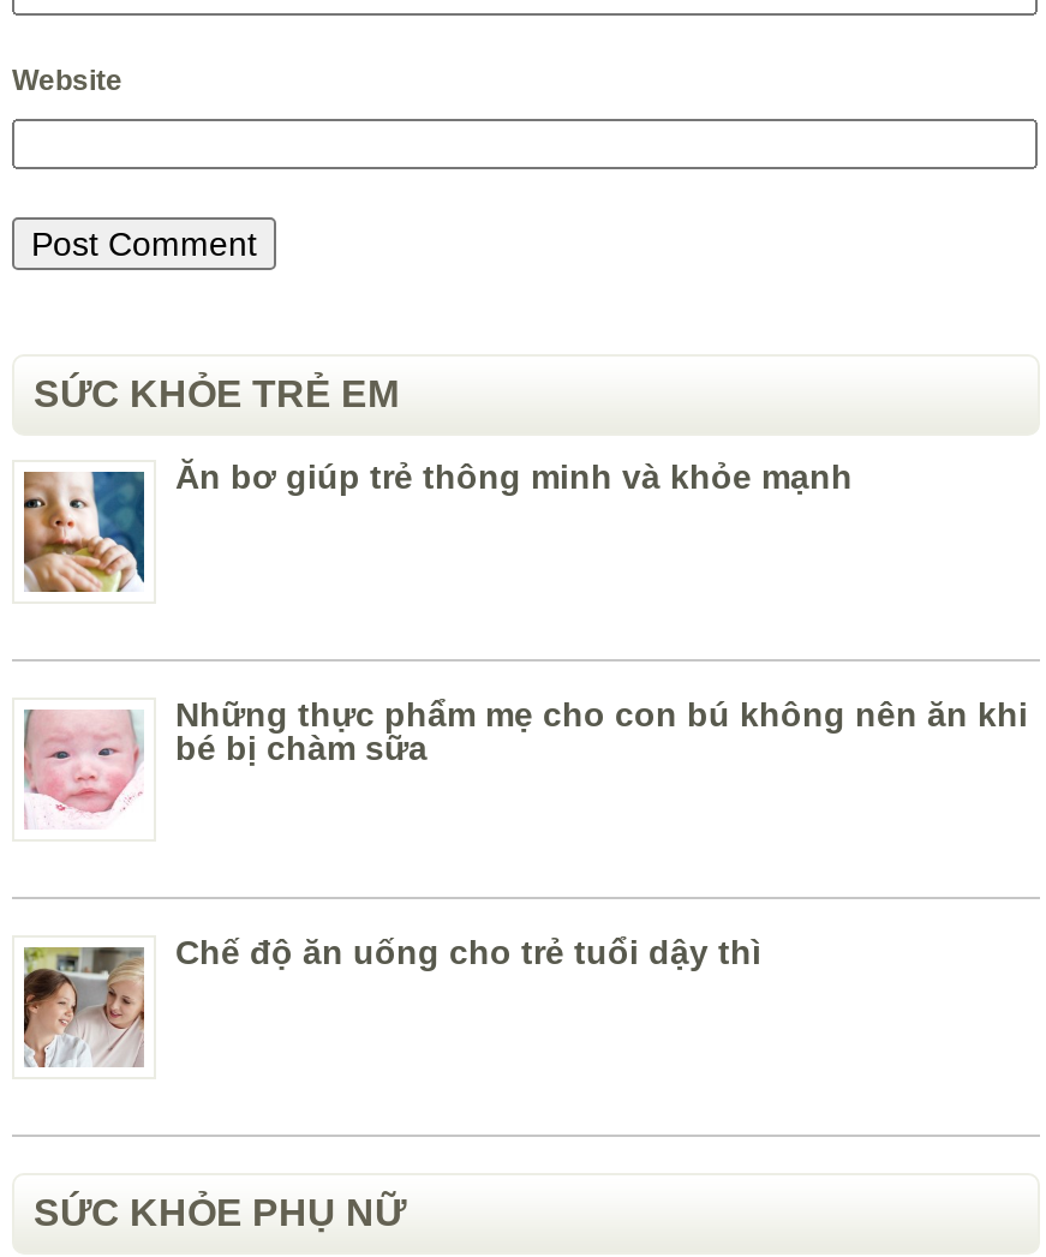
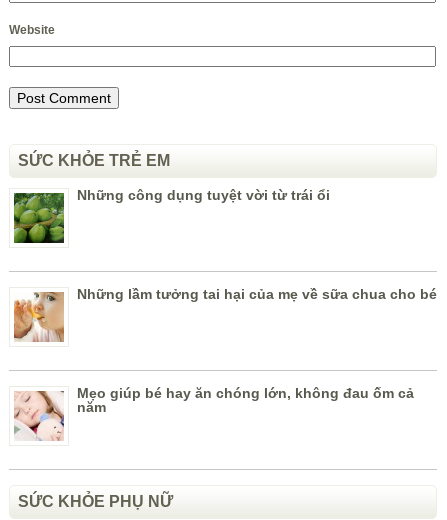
- [image]
- Ăn bơ giúp trẻ thông minh và khỏe mạnh
+ [image]
+ Những công dụng tuyệt vời từ trái ổi

- [image]
- Những thực phẩm mẹ cho con bú không nên ăn khi
- bé bị chàm sữa
+ [image]
+ Những lầm tưởng tai hại của mẹ về sữa chua cho bé

- [image]
- Chế độ ăn uống cho trẻ tuổi dậy thì
+ [image]
+ Mẹo giúp bé hay ăn chóng lớn, không đau ốm cả
+ năm
